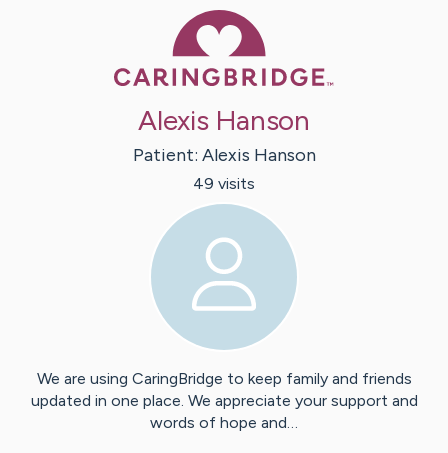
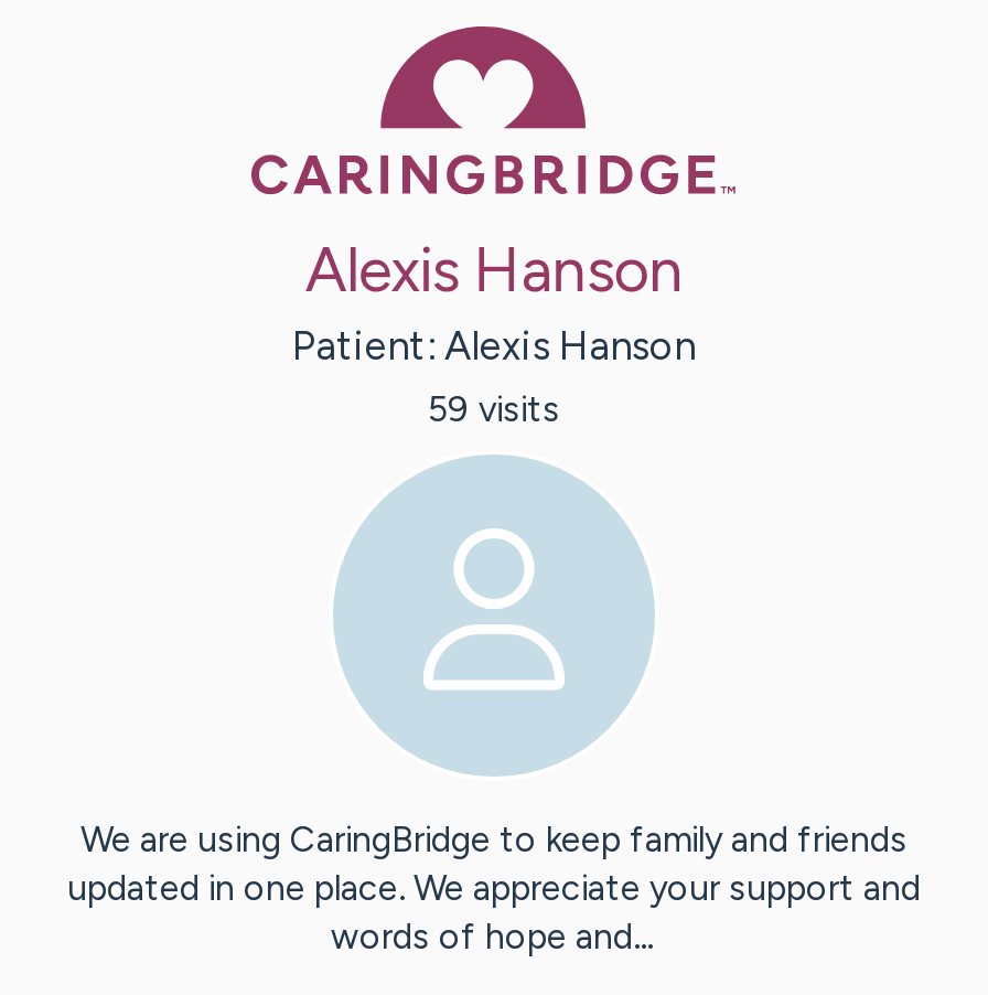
- 49 visits
+ 59 visits
